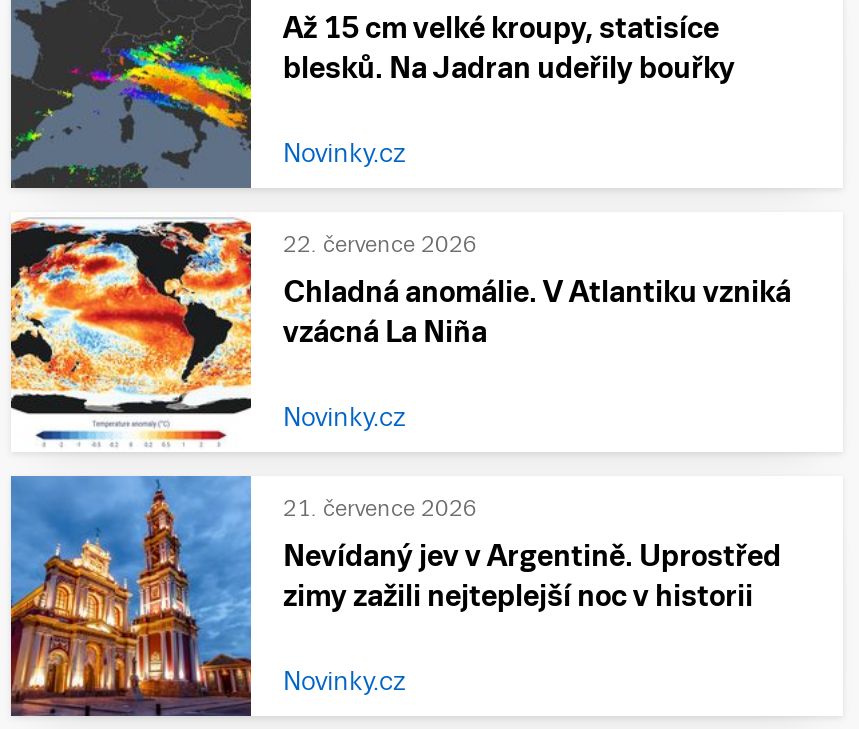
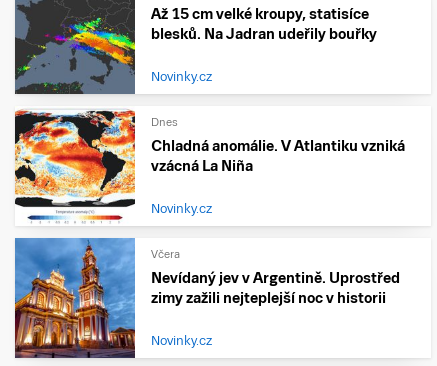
- 22. července 2026
+ Dnes

- 21. července 2026
+ Včera
